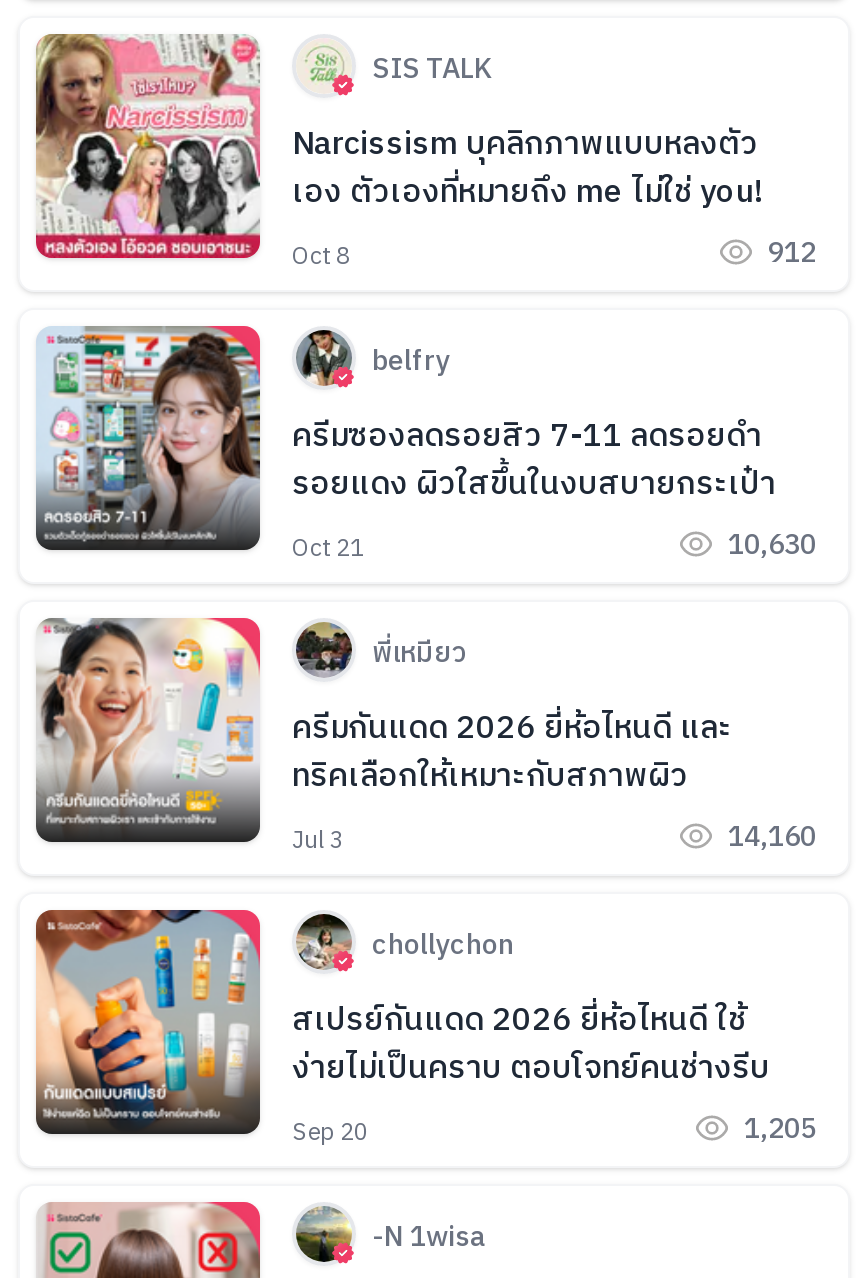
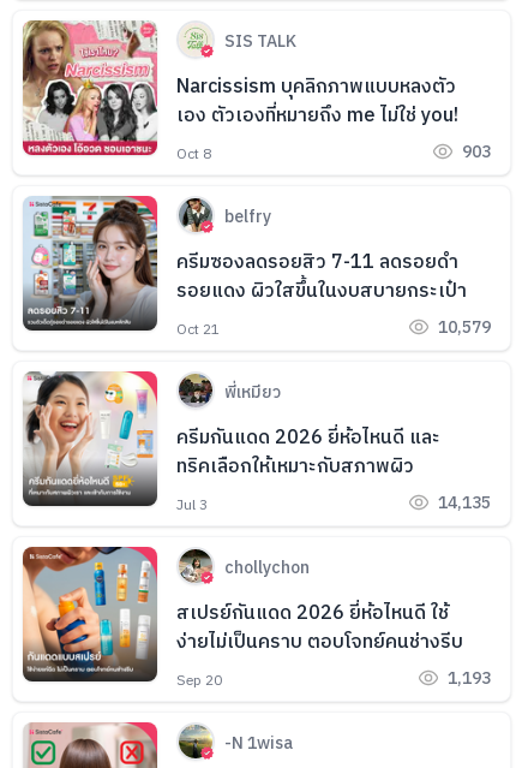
- 912
+ 903

- 10,630
+ 10,579

- 14,160
+ 14,135

- 1,205
+ 1,193
